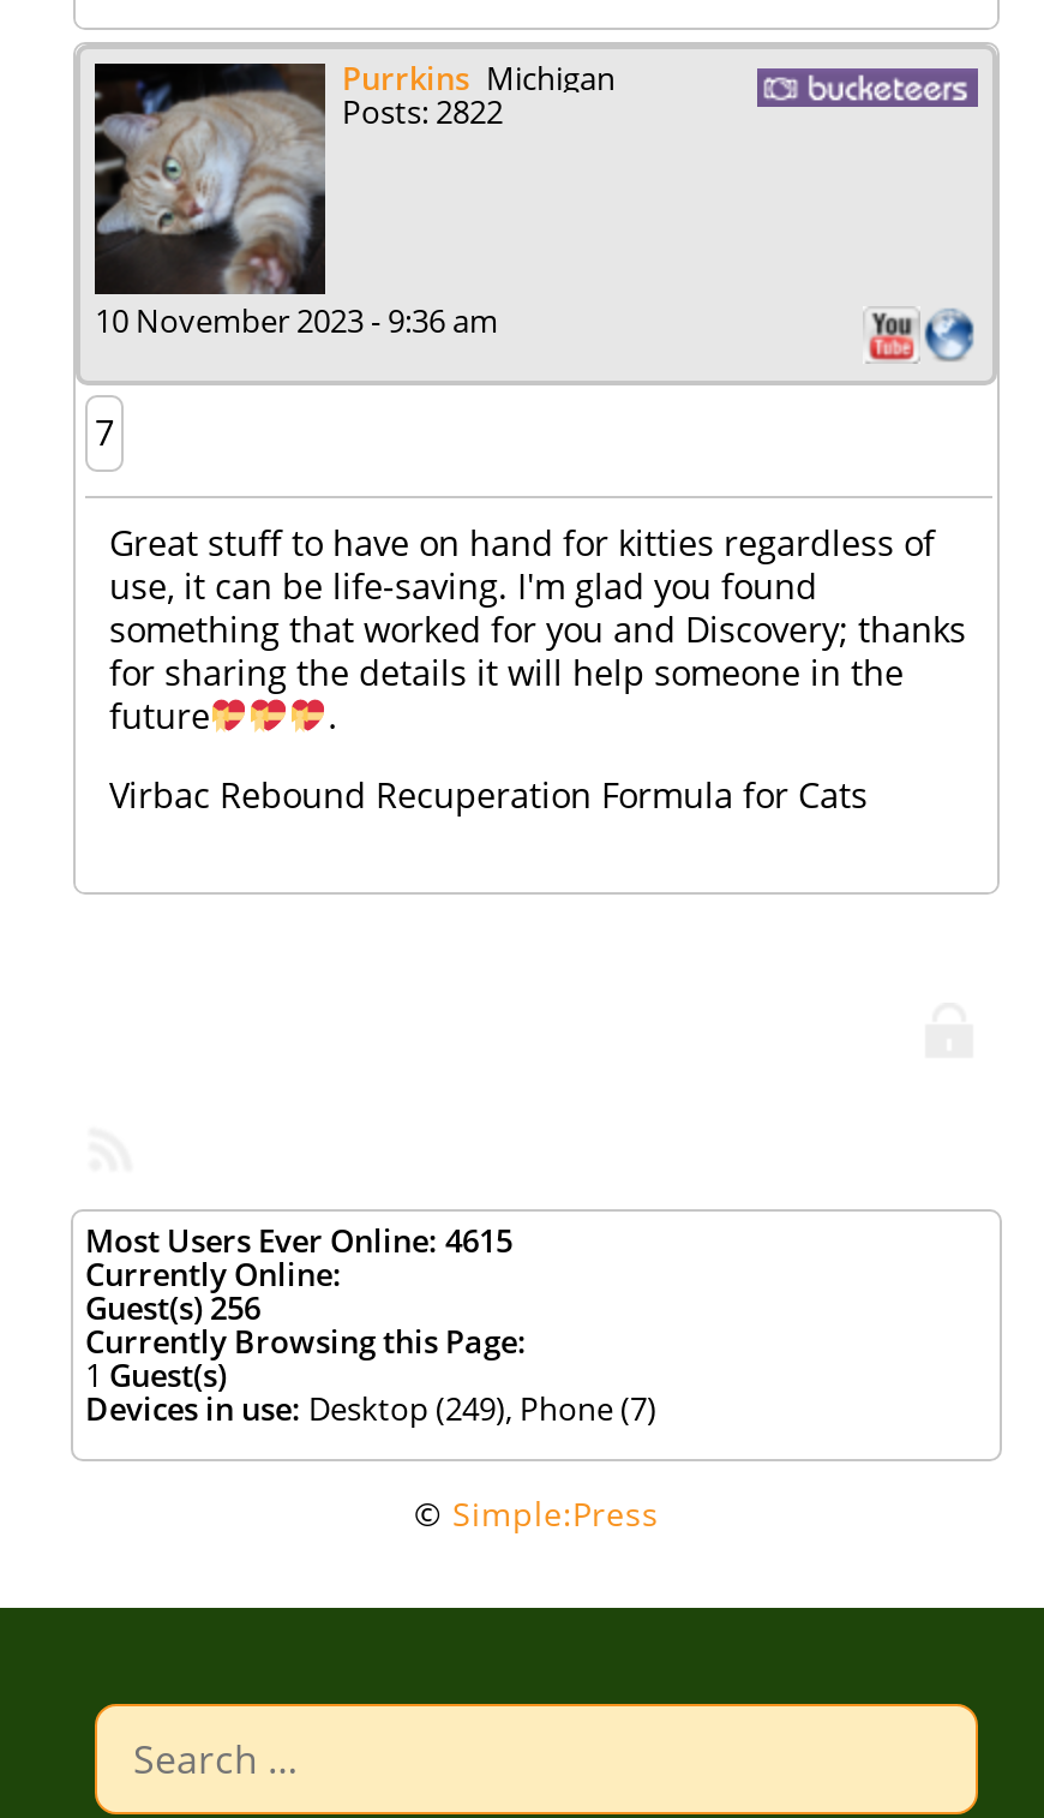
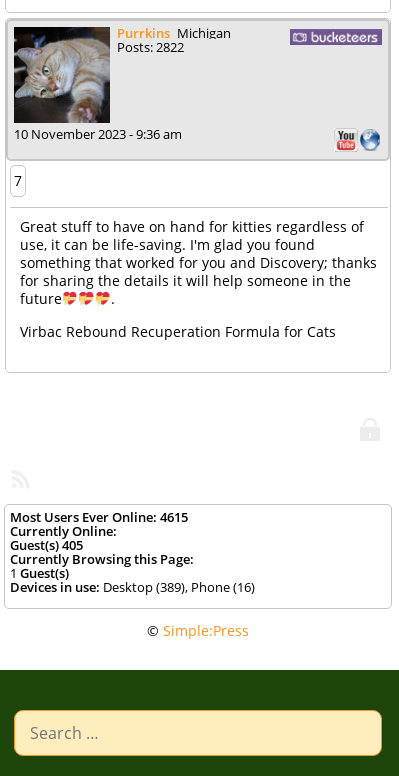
- Guest(s)256
+ Guest(s)405

- Devices in use: Desktop (249), Phone (7)
+ Devices in use: Desktop (389), Phone (16)
